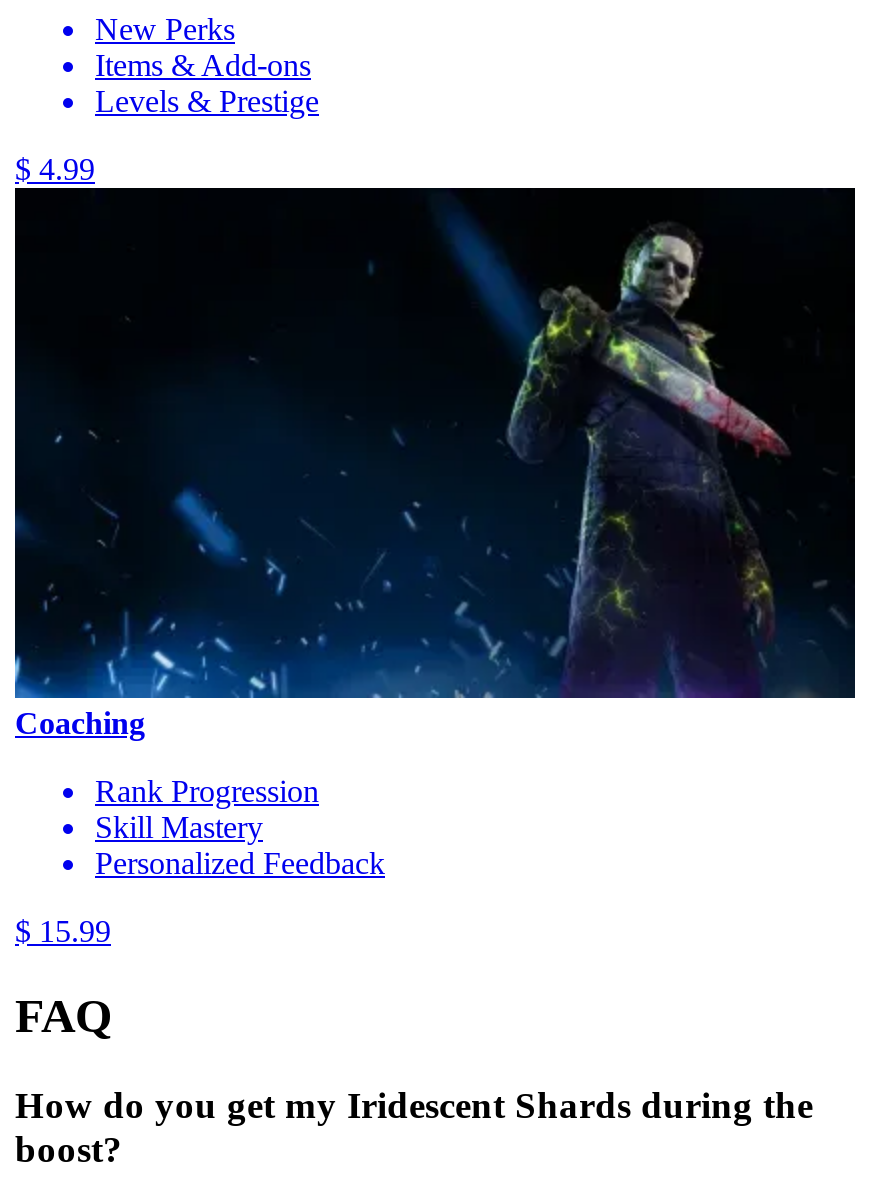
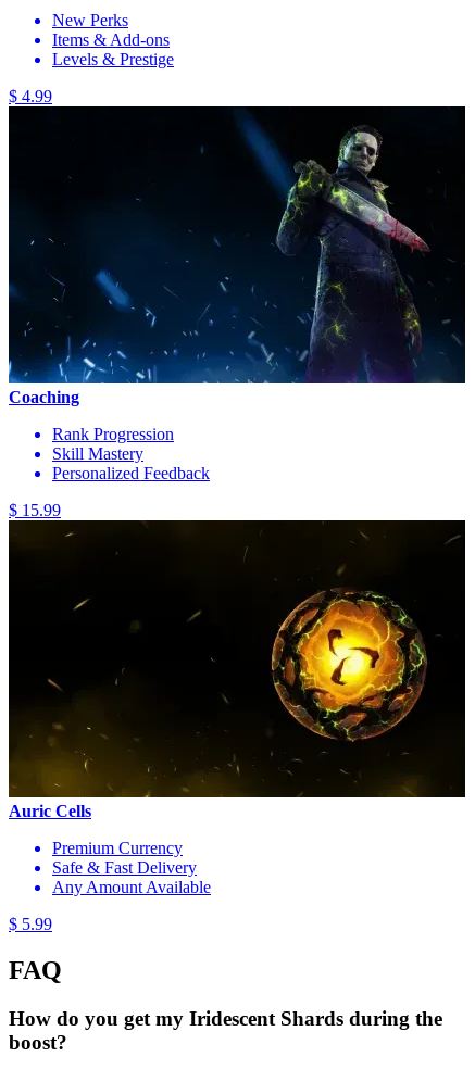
+ [image]
+ Auric Cells
+ Premium Currency
+ Safe & Fast Delivery
+ Any Amount Available
+ $ 5.99
